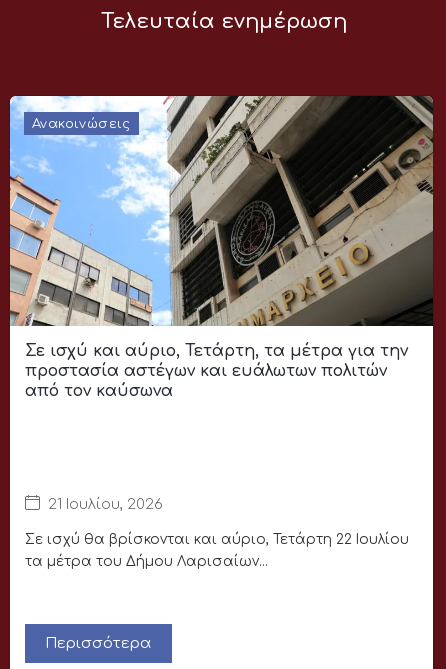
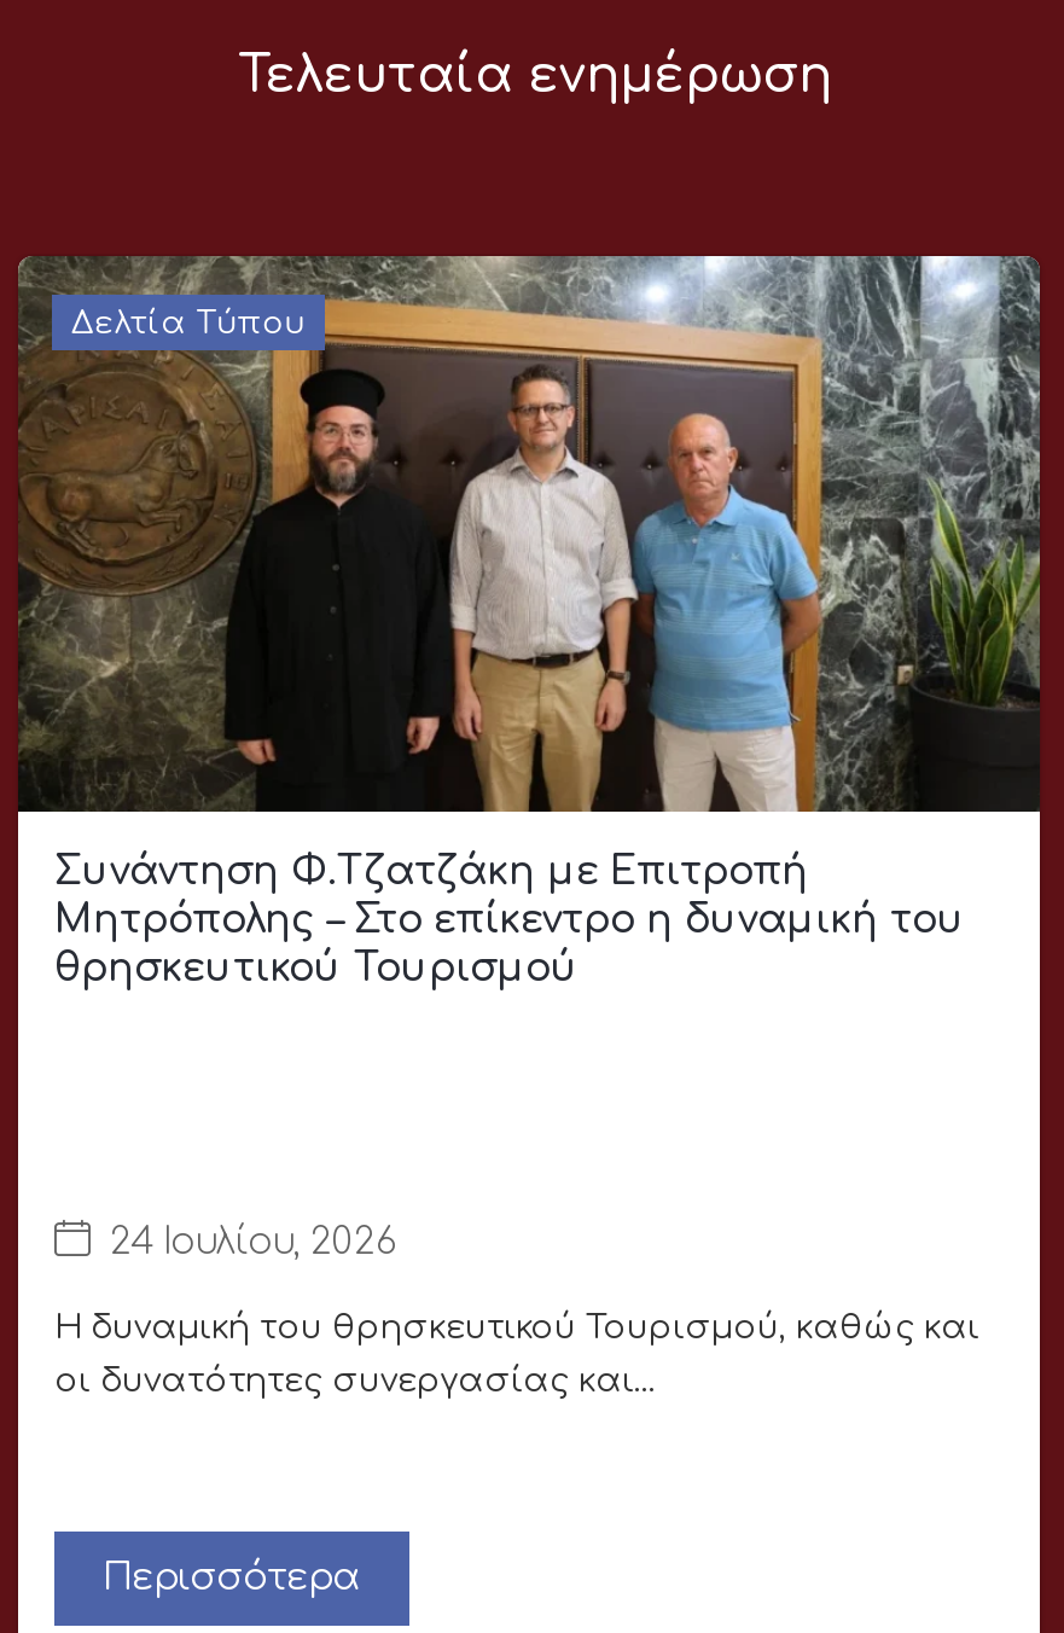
- [image]
- Ανακοινώσεις
+ [image]
+ Δελτία Τύπου

- Σε ισχύ και αύριο, Τετάρτη, τα μέτρα για την
- προστασία αστέγων και ευάλωτων πολιτών
- από τον καύσωνα
+ Συνάντηση Φ.Τζατζάκη με Επιτροπή
+ Μητρόπολης – Στο επίκεντρο η δυναμική του
+ θρησκευτικού Τουρισμού

- 21 Ιουλίου, 2026
+ 24 Ιουλίου, 2026

- Σε ισχύ θα βρίσκονται και αύριο, Τετάρτη 22 Ιουλίου
+ Η δυναμική του θρησκευτικού Τουρισμού, καθώς και

- τα μέτρα του Δήμου Λαρισαίων...
+ οι δυνατότητες συνεργασίας και...
